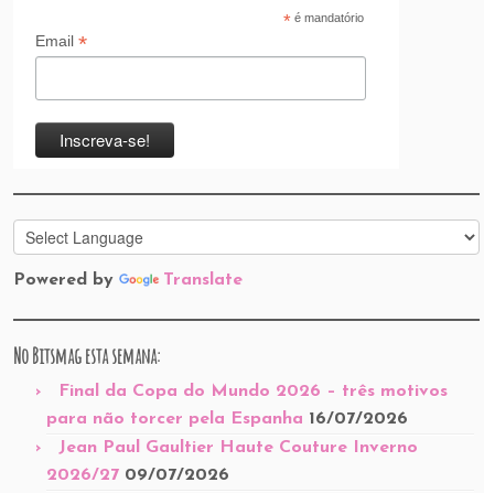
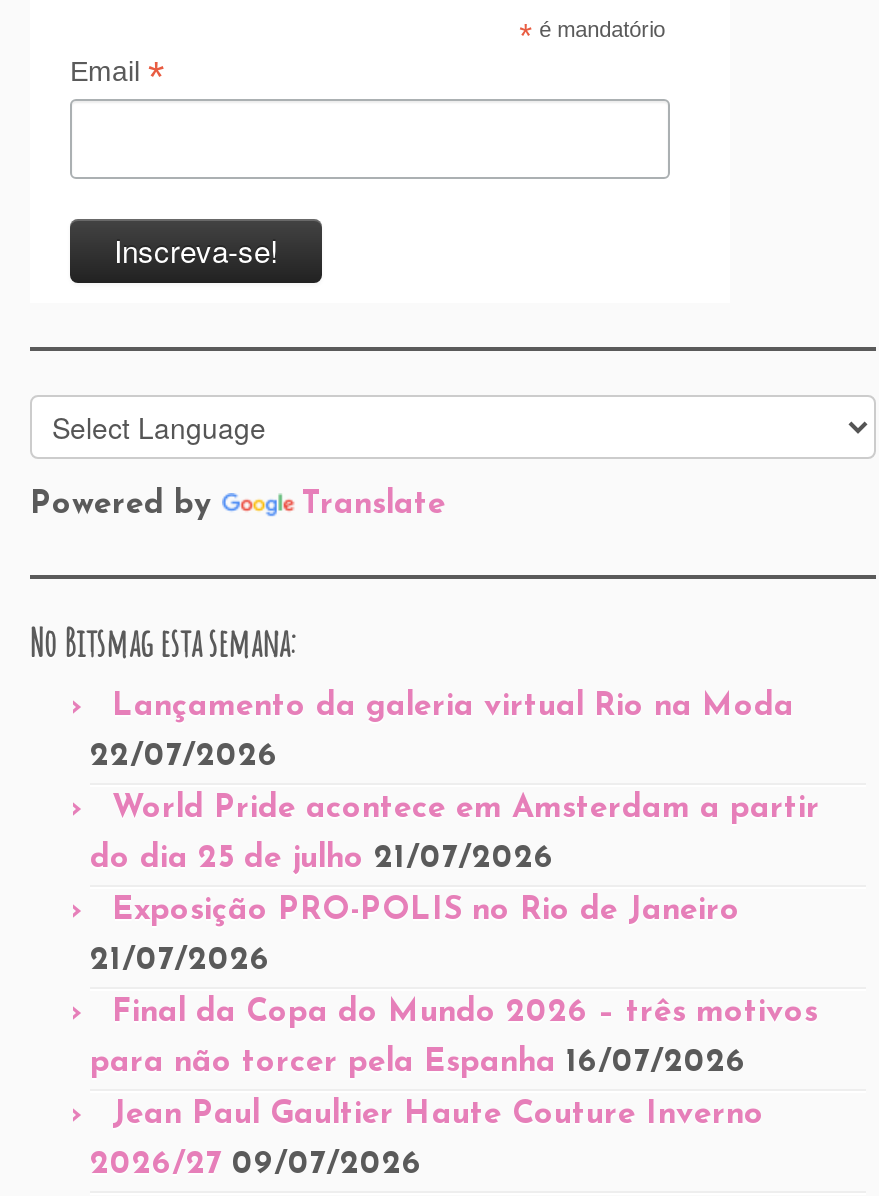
+ Lançamento da galeria virtual Rio na Moda
+ 22/07/2026
+ World Pride acontece em Amsterdam a partir
+ do dia 25 de julho 21/07/2026
+ Exposição PRO-POLIS no Rio de Janeiro
+ 21/07/2026
